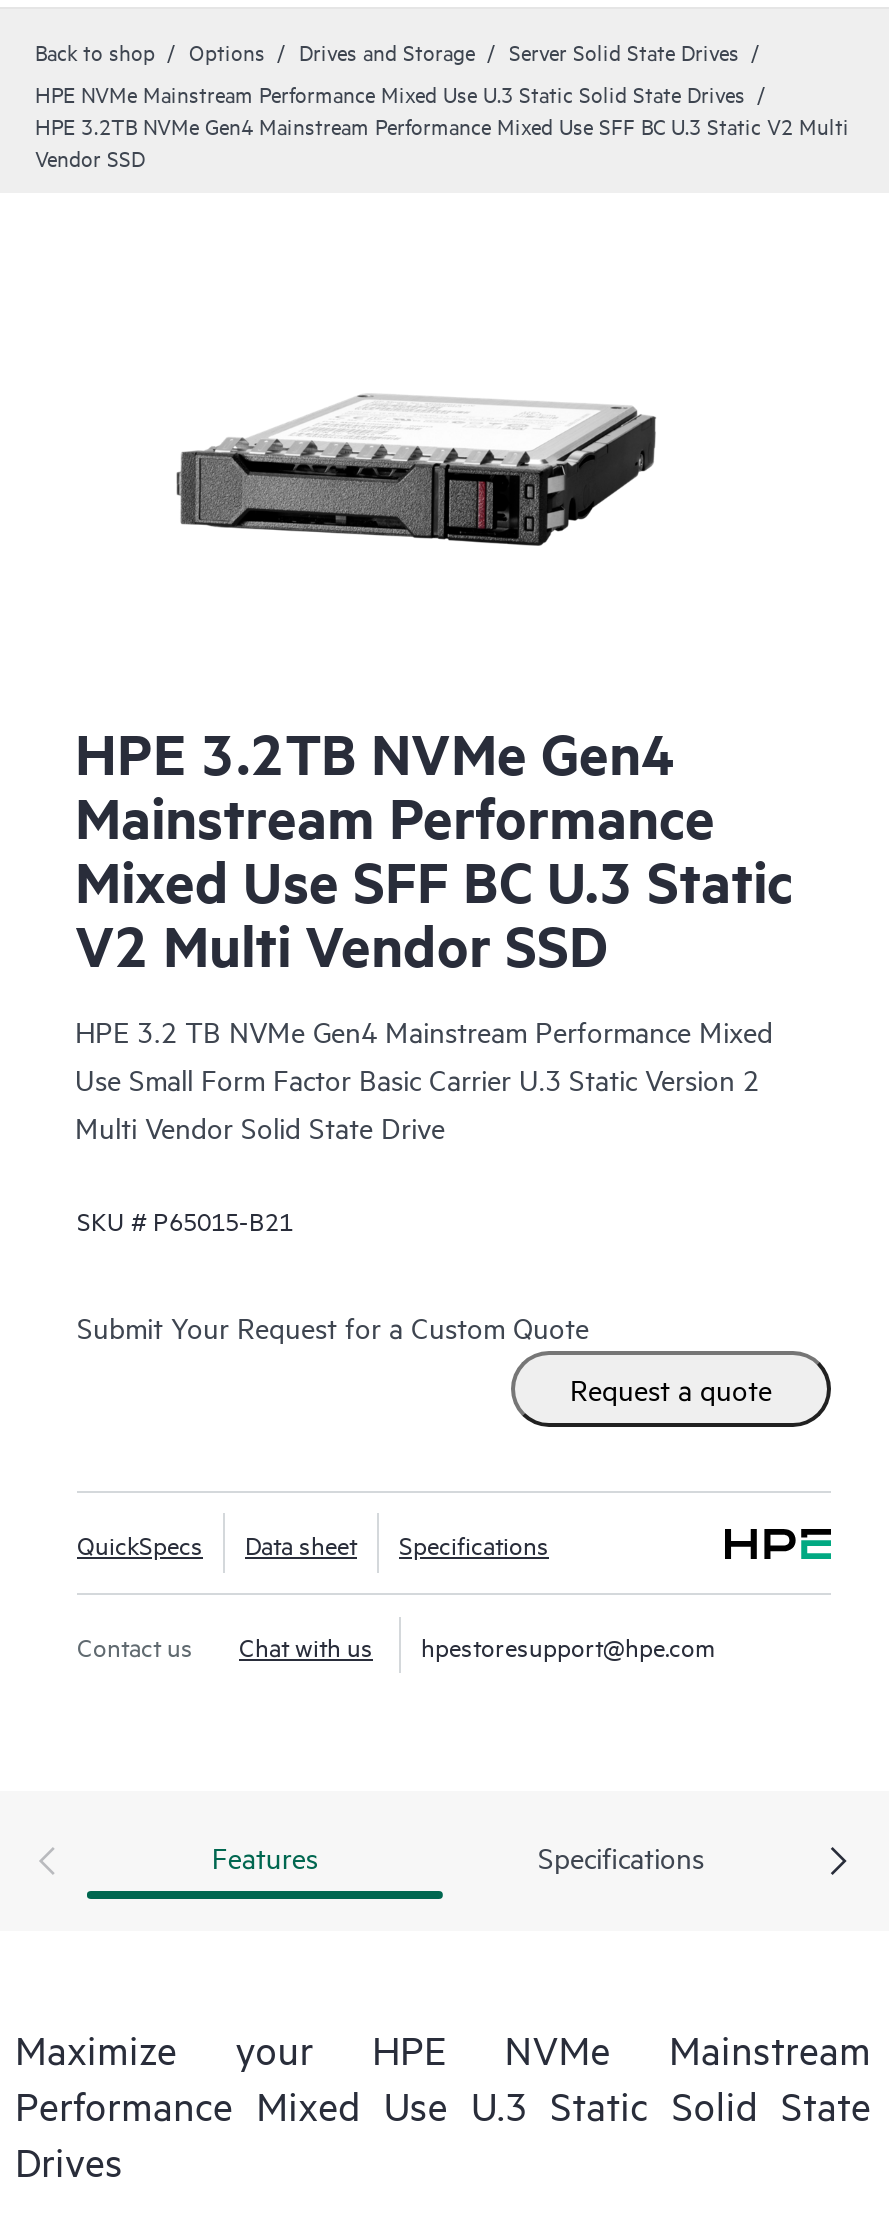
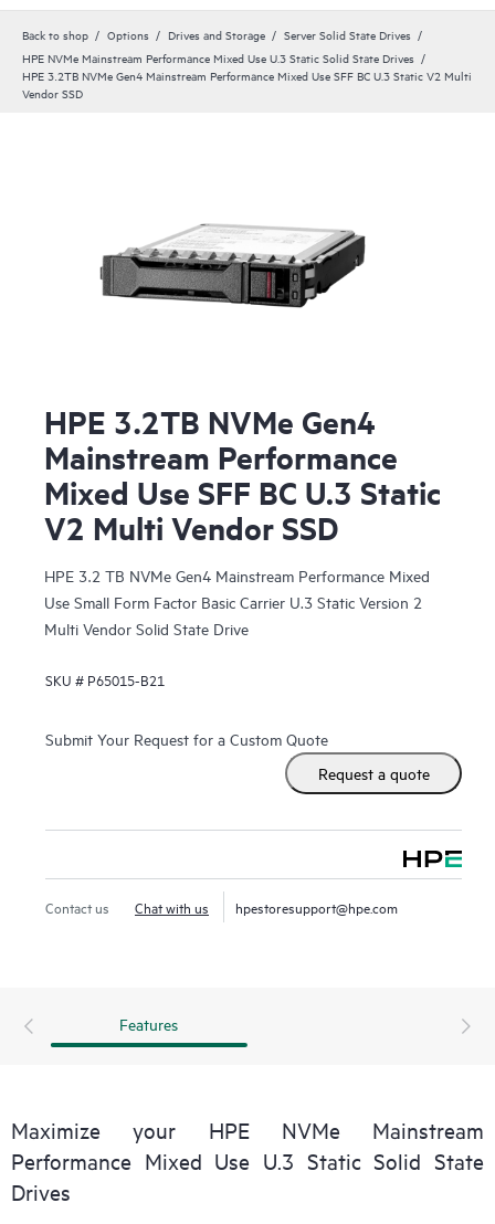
- QuickSpecs
- Data sheet
- Specifications

- Specifications
